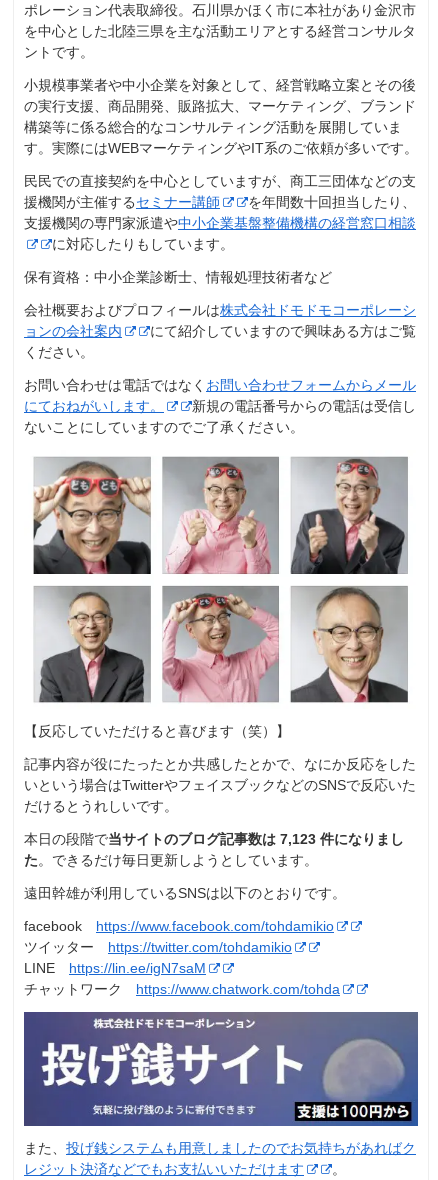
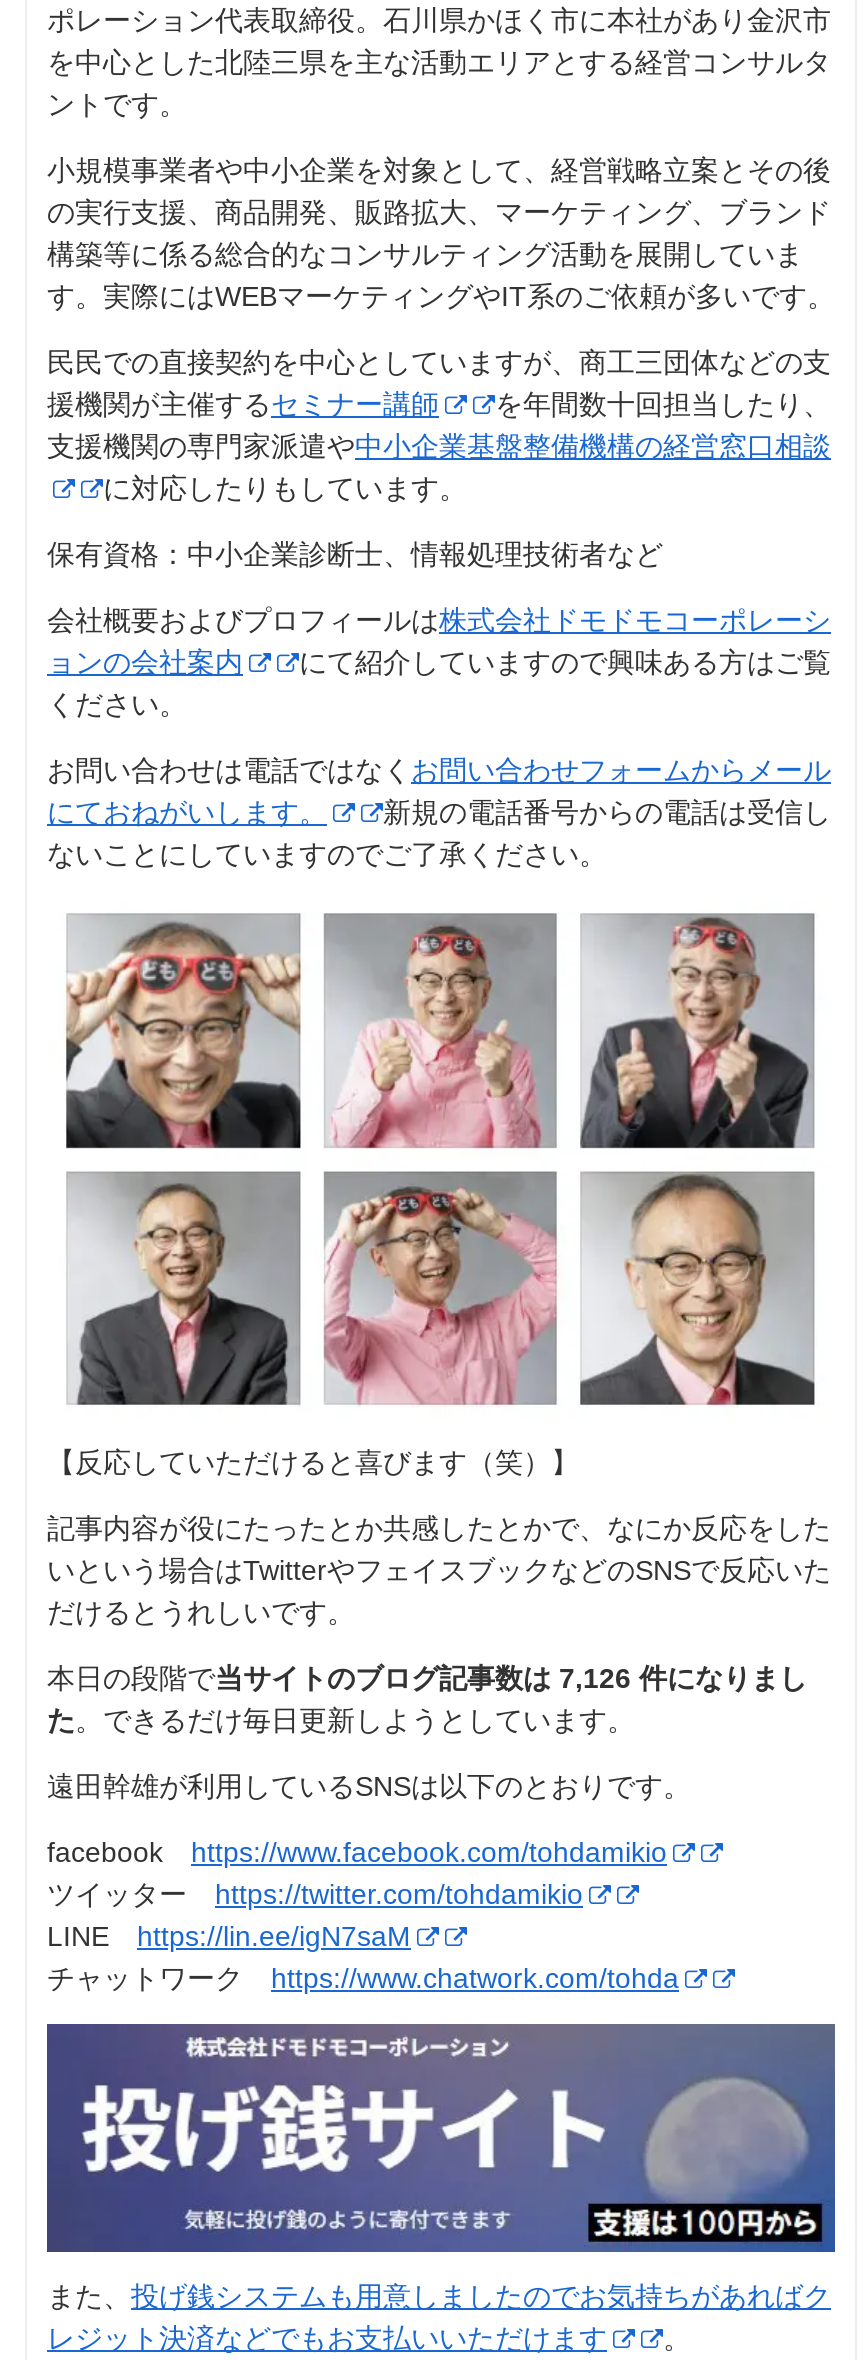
- 本日の段階で当サイトのブログ記事数は7,123件になりまし
+ 本日の段階で当サイトのブログ記事数は7,126件になりまし
